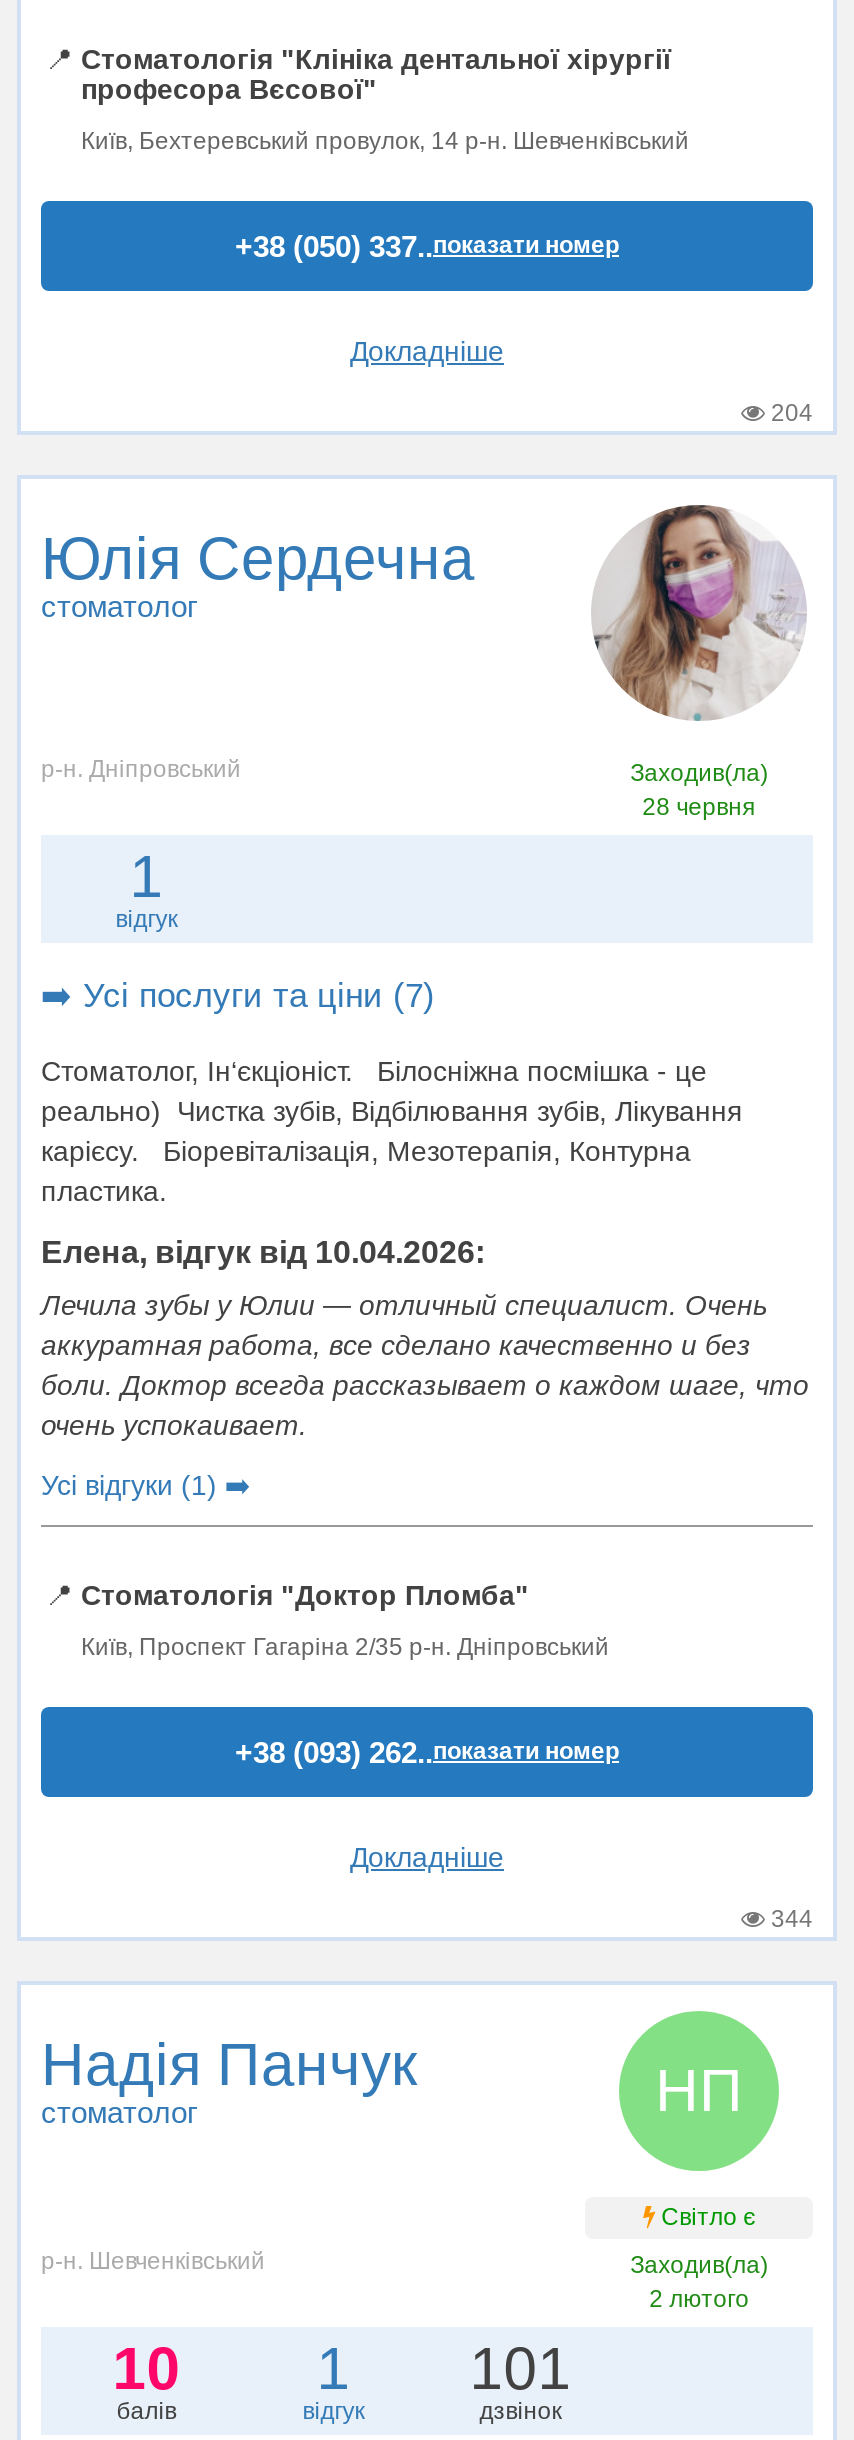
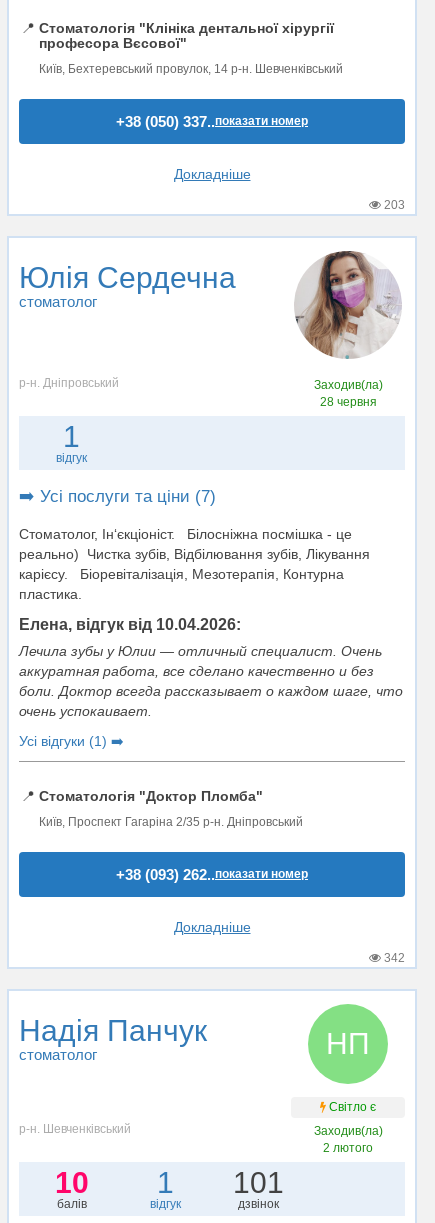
- 204
+ 203

- 344
+ 342
